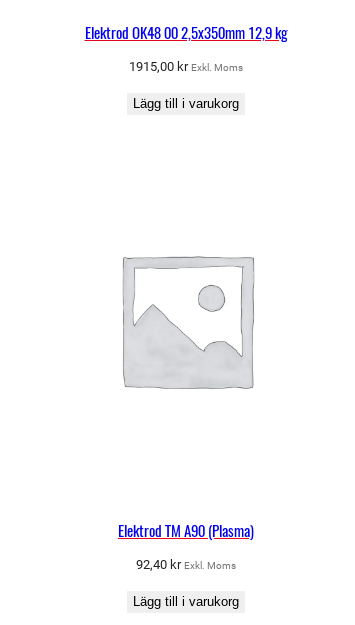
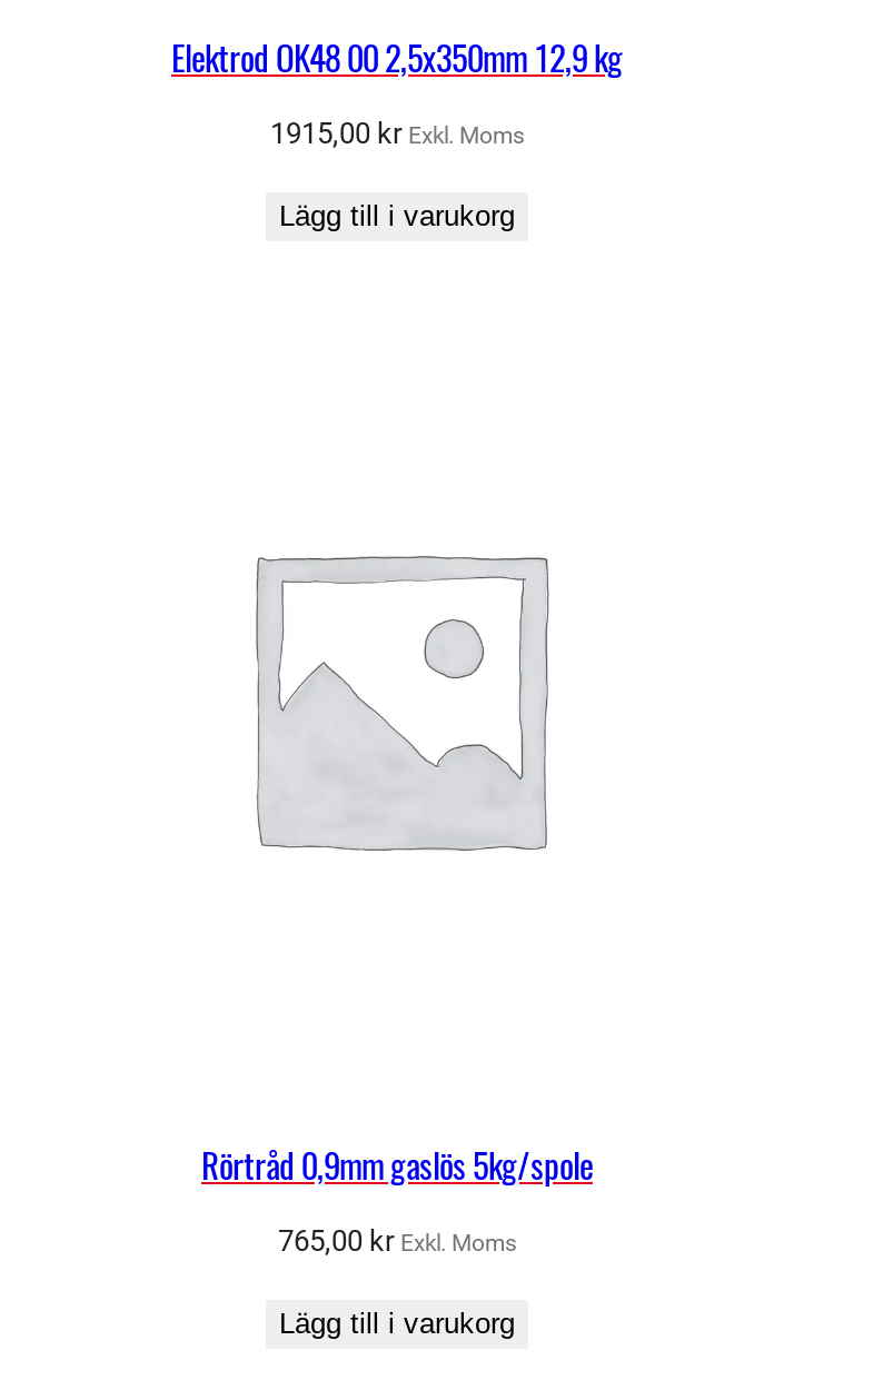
- Elektrod TM A90 (Plasma)
+ Rörtråd 0,9mm gaslös 5kg/spole

- 92,40 kr Exkl. Moms
+ 765,00 kr Exkl. Moms
